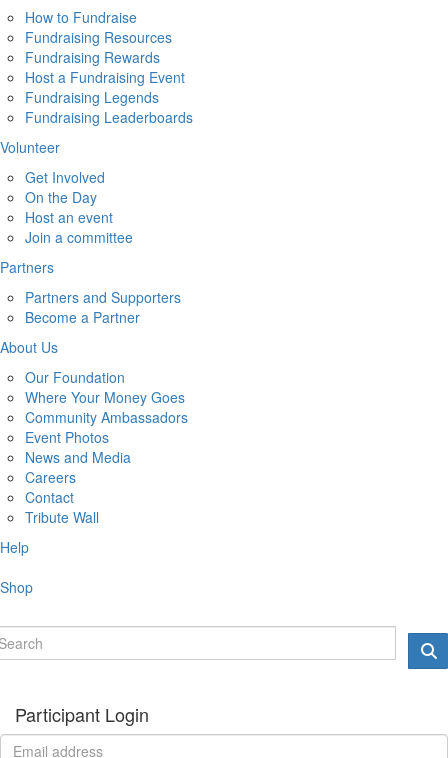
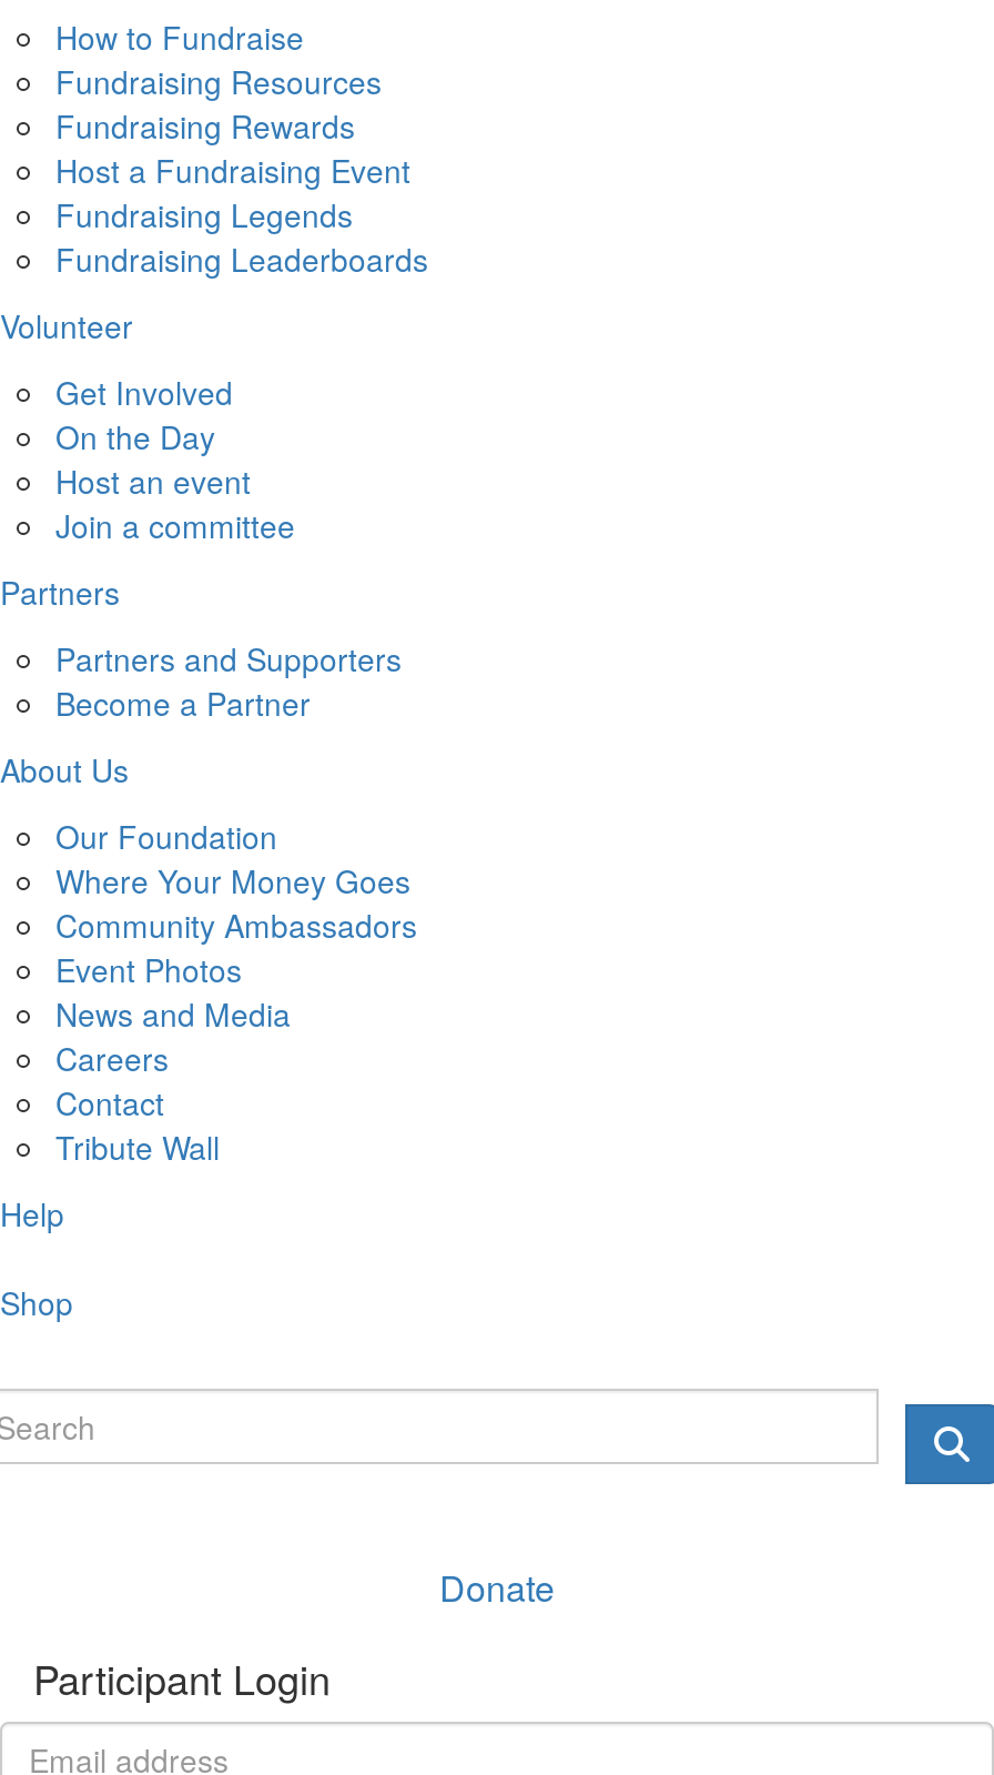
+ Donate
